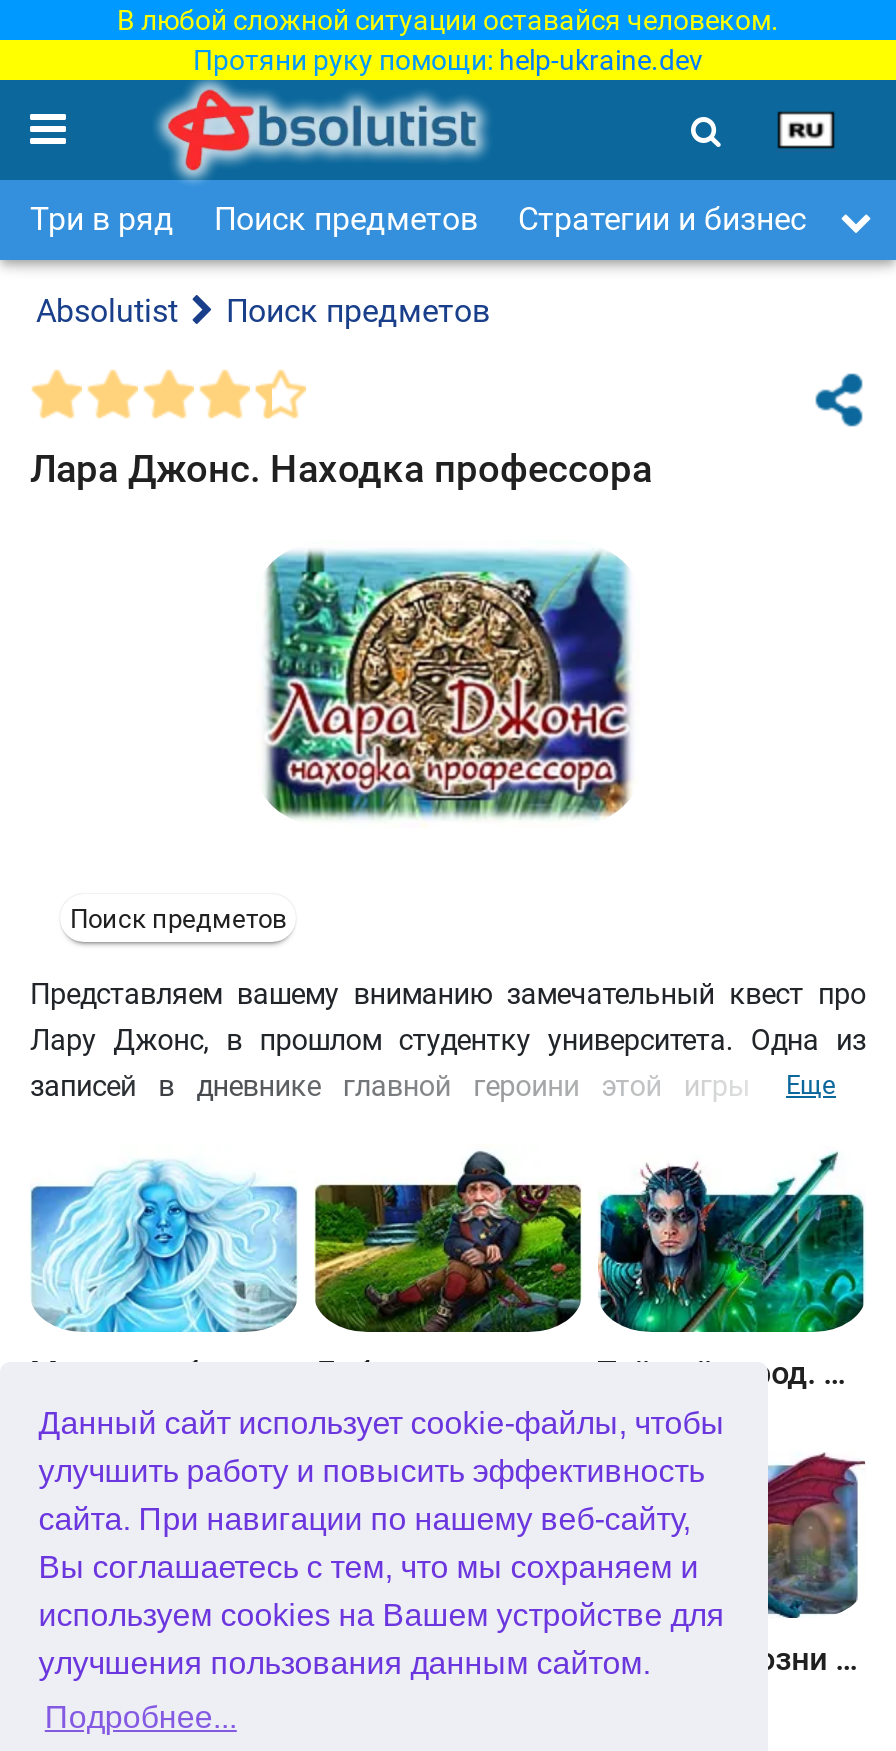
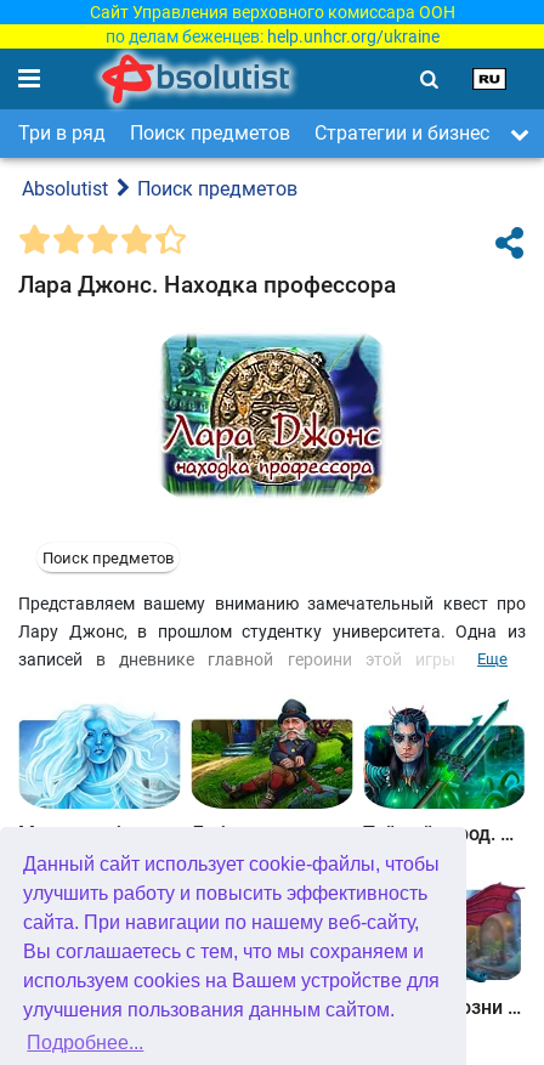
- В любой сложной ситуации оставайся человеком.
- Протяни руку помощи: help-ukraine.dev
+ Сайт Управления верховного комиссара ООН
+ по делам беженцев: help.unhcr.org/ukraine
